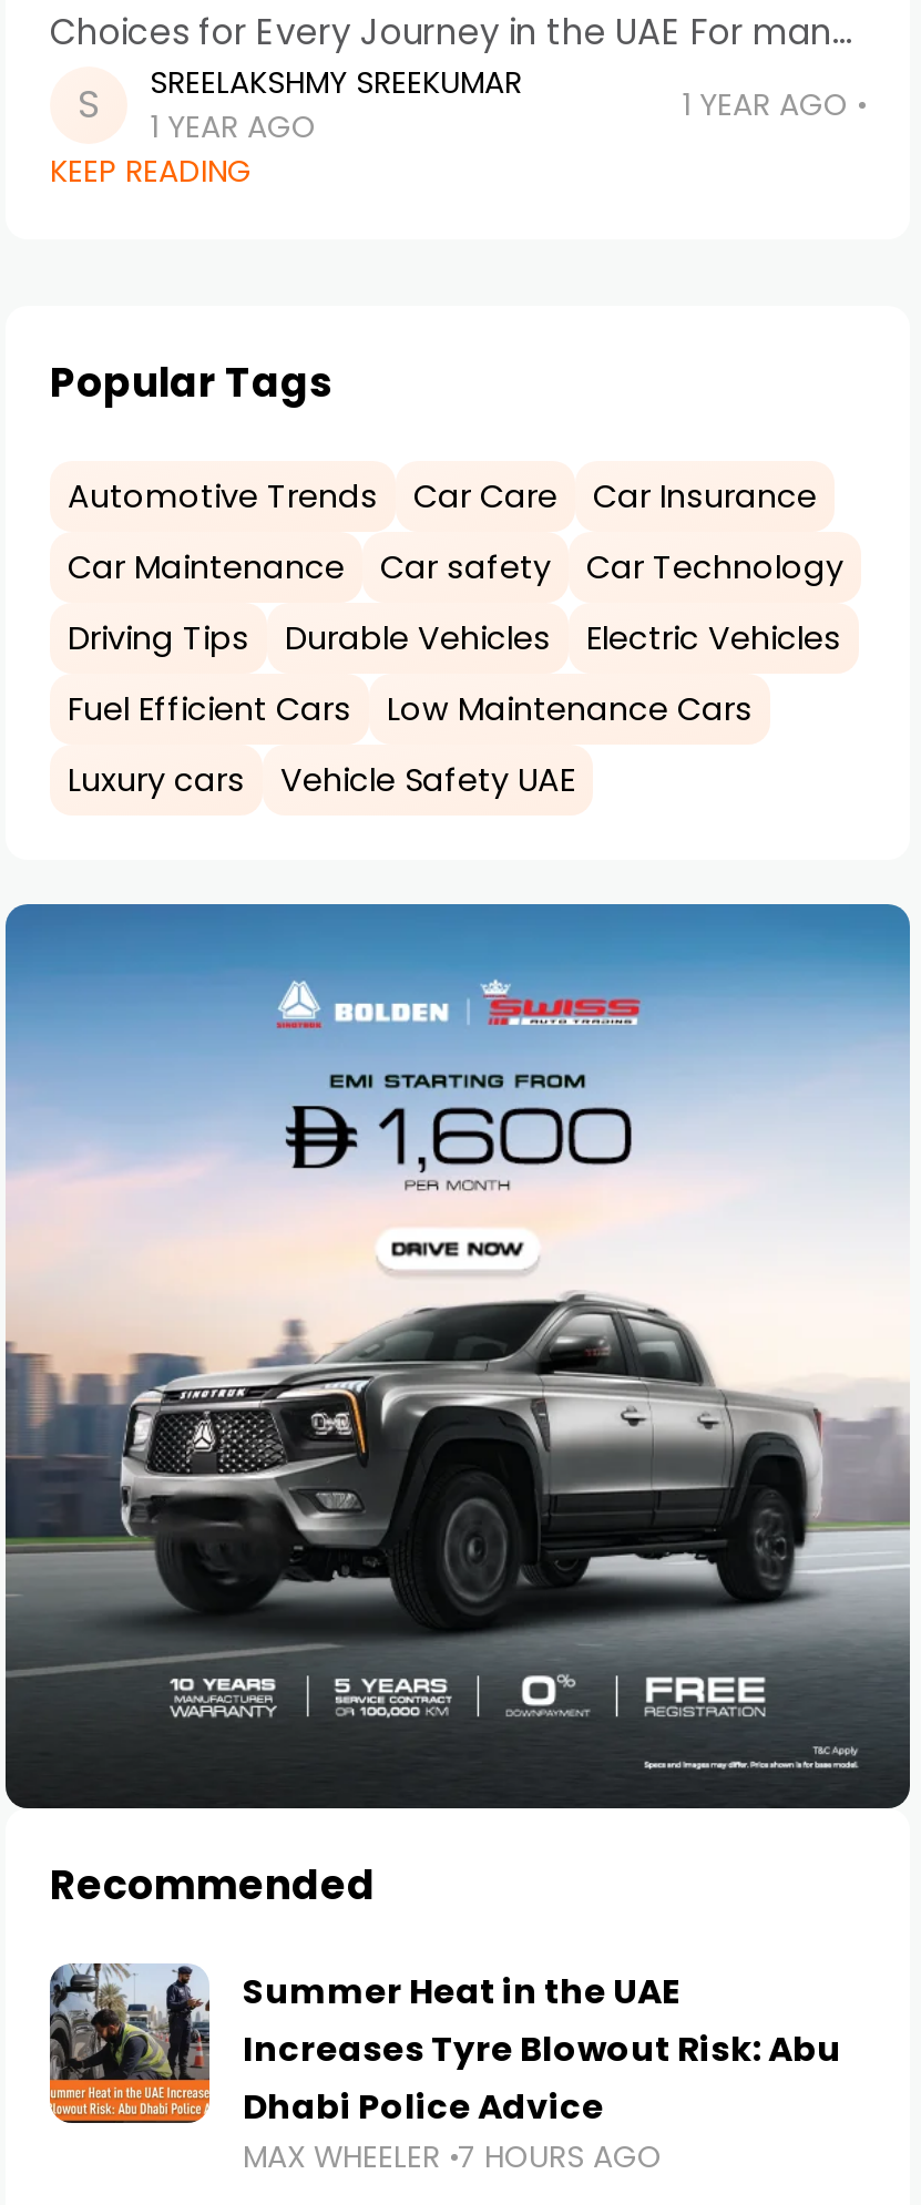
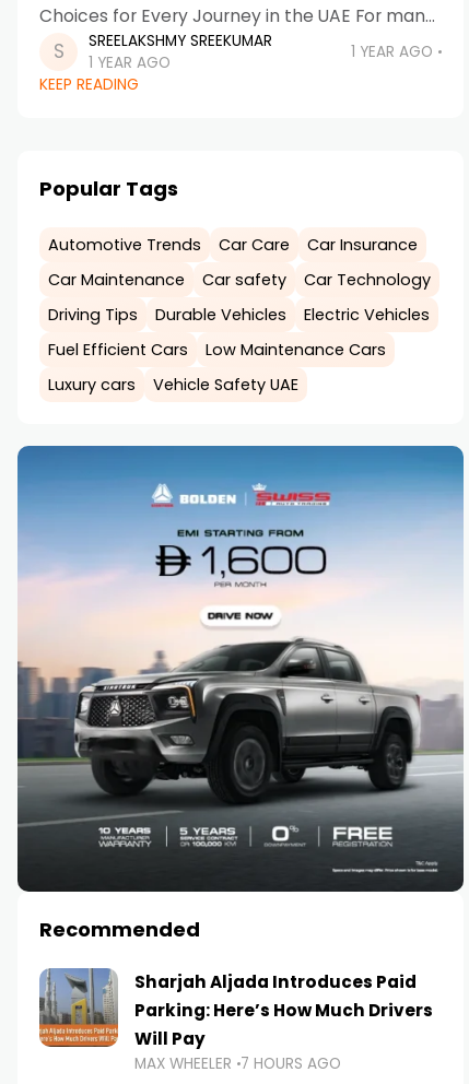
- [image]
- Summer Heat in the UAE
- Increases Tyre Blowout Risk: Abu
- Dhabi Police Advice
+ [image]
+ Sharjah Aljada Introduces Paid
+ Parking: Here’s How Much Drivers
+ Will Pay
